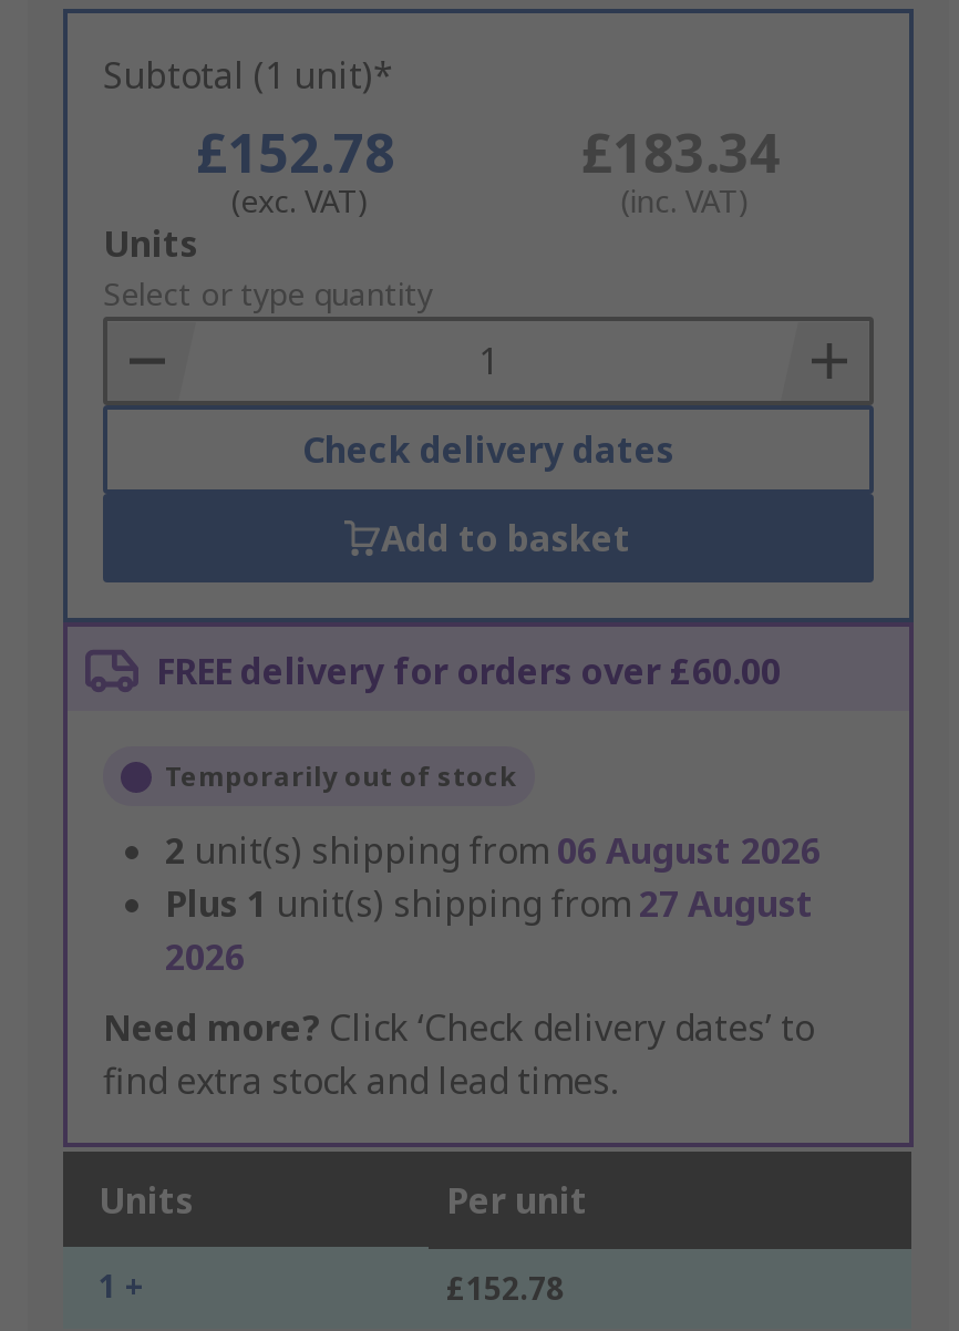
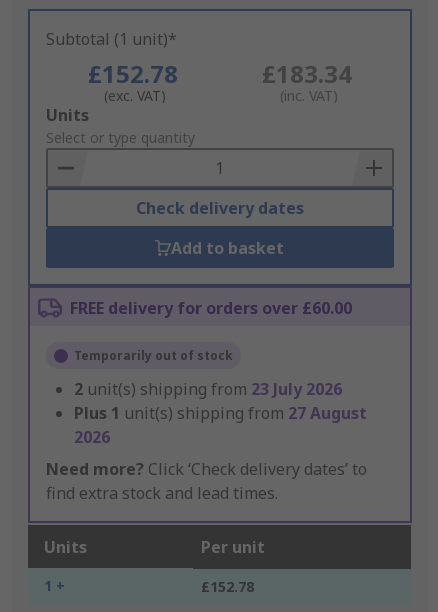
- 2 unit(s) shipping from 06 August 2026
+ 2 unit(s) shipping from 23 July 2026
